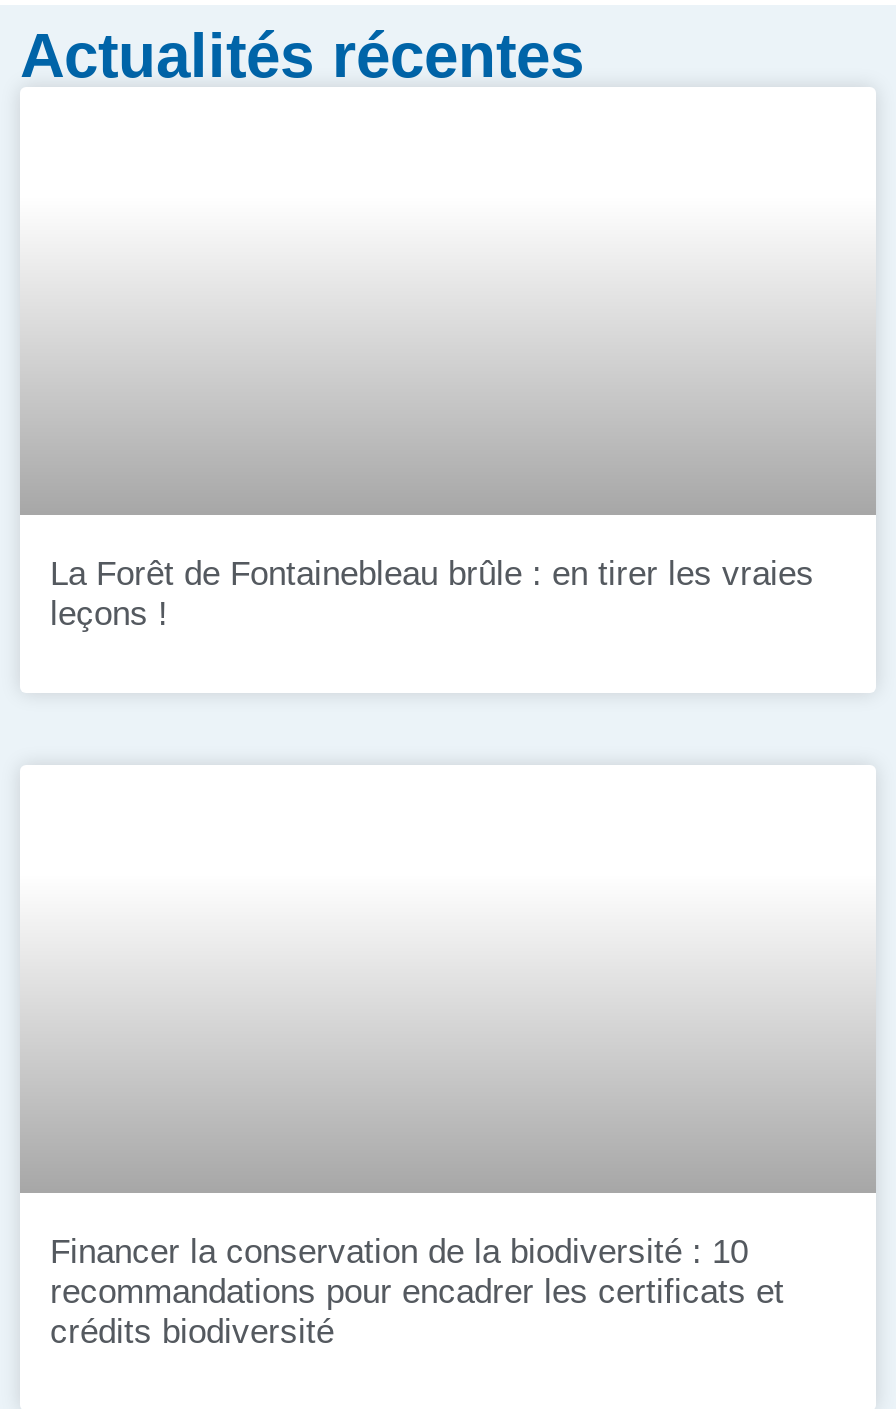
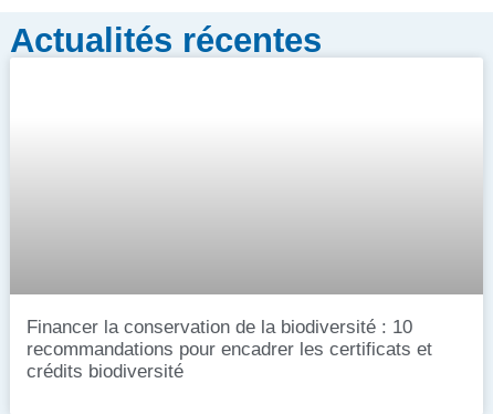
- La Forêt de Fontainebleau brûle : en tirer les vraies
- leçons !
